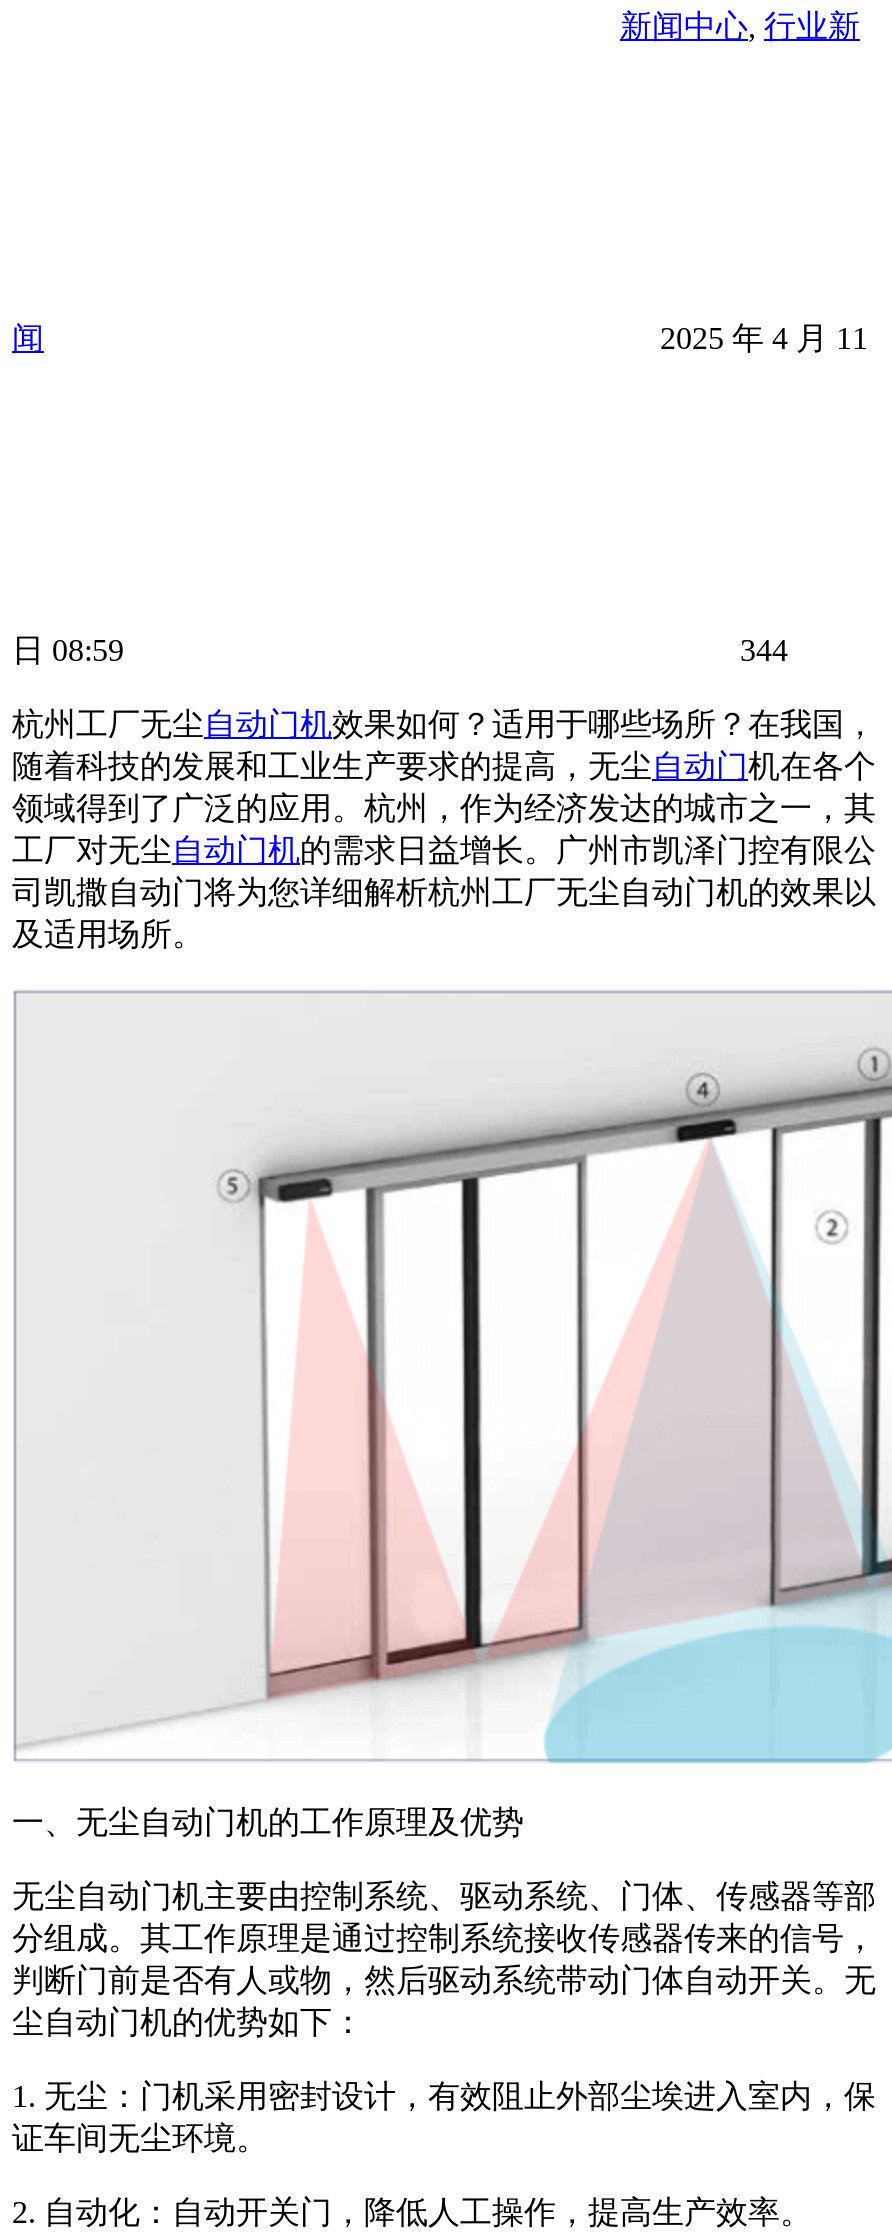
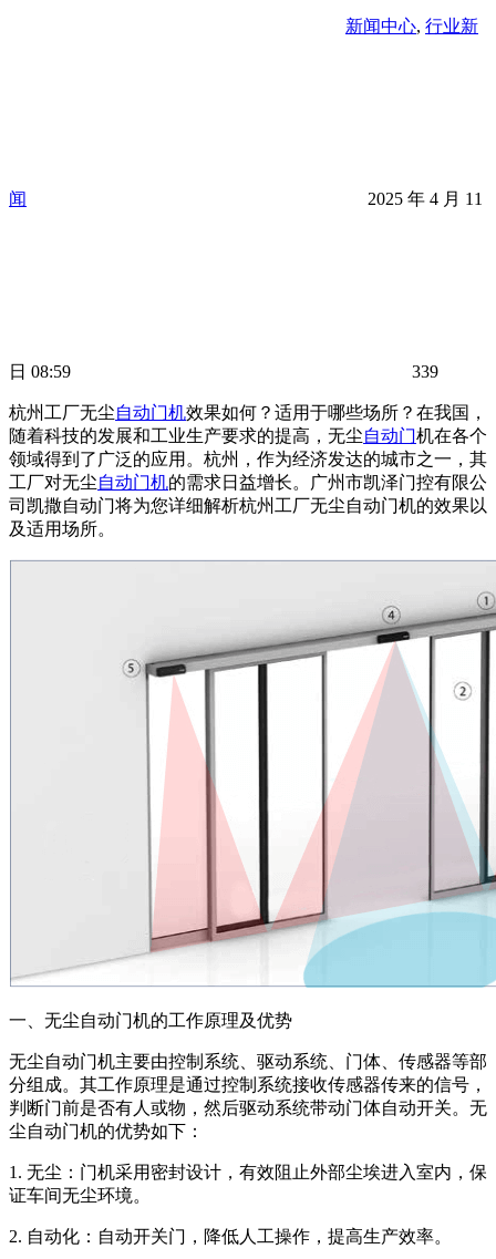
- 344
+ 339
